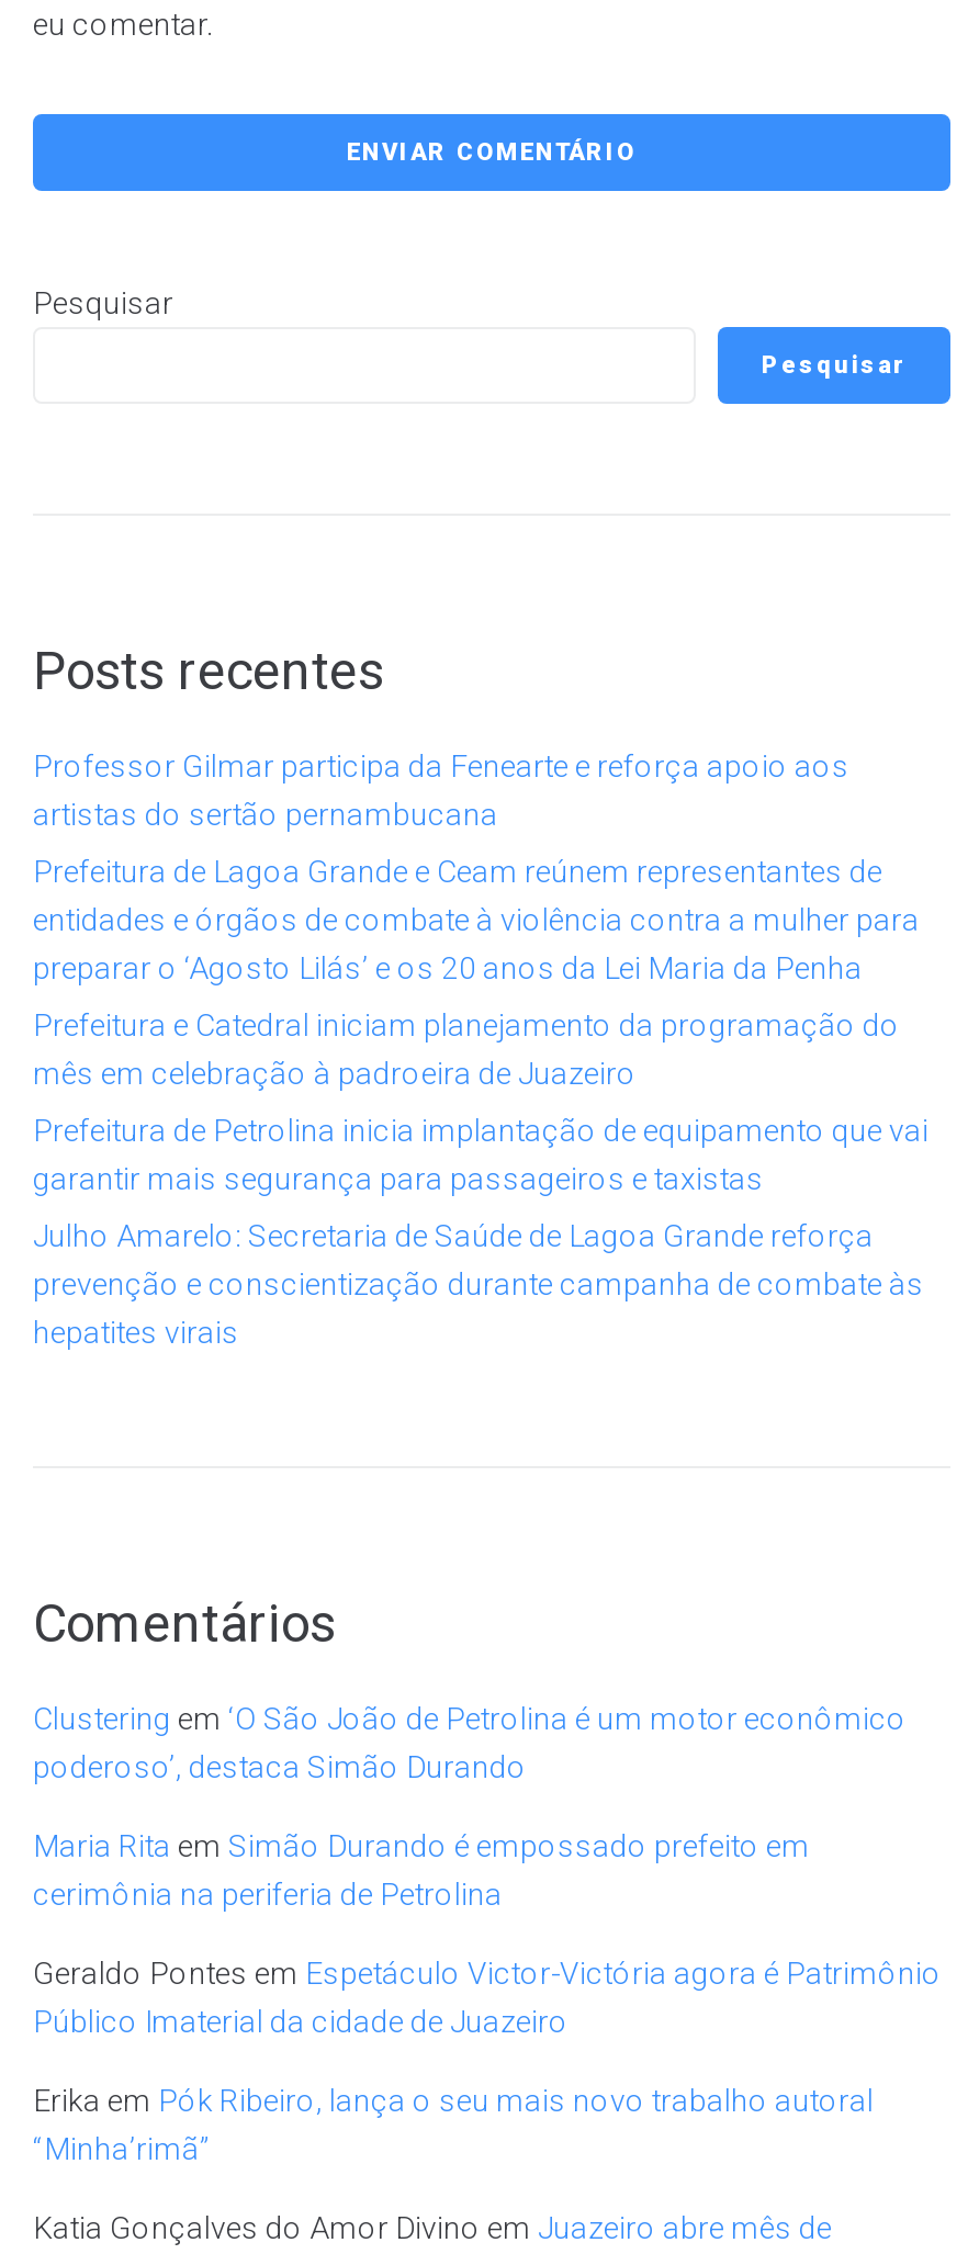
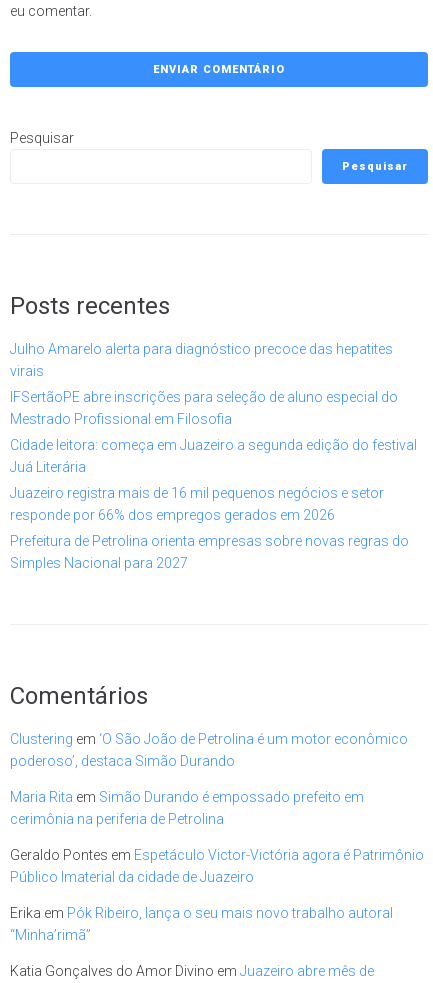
- Professor Gilmar participa da Fenearte e reforça apoio aos
- artistas do sertão pernambucana
+ Julho Amarelo alerta para diagnóstico precoce das hepatites
+ virais

- Prefeitura de Lagoa Grande e Ceam reúnem representantes de
- entidades e órgãos de combate à violência contra a mulher para
- preparar o ‘Agosto Lilás’ e os 20 anos da Lei Maria da Penha
+ IFSertãoPE abre inscrições para seleção de aluno especial do
+ Mestrado Profissional em Filosofia

- Prefeitura e Catedral iniciam planejamento da programação do
- mês em celebração à padroeira de Juazeiro
+ Cidade leitora: começa em Juazeiro a segunda edição do festival
+ Juá Literária

- Prefeitura de Petrolina inicia implantação de equipamento que vai
- garantir mais segurança para passageiros e taxistas
+ Juazeiro registra mais de 16 mil pequenos negócios e setor
+ responde por 66% dos empregos gerados em 2026

- Julho Amarelo: Secretaria de Saúde de Lagoa Grande reforça
- prevenção e conscientização durante campanha de combate às
- hepatites virais
+ Prefeitura de Petrolina orienta empresas sobre novas regras do
+ Simples Nacional para 2027
